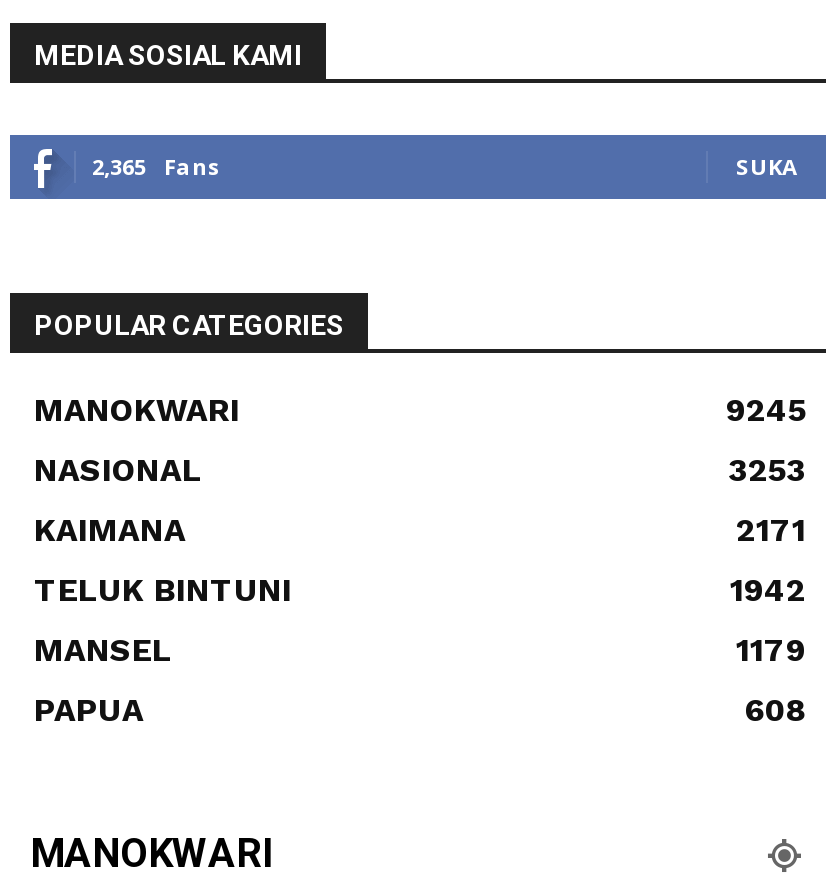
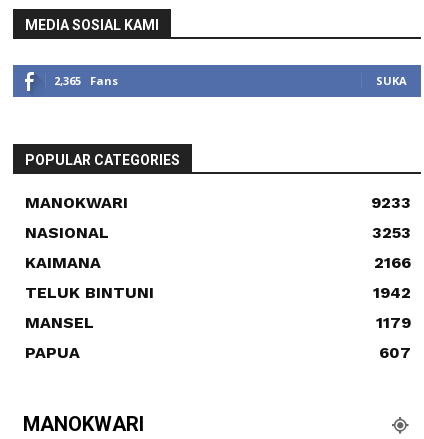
- 9245
+ 9233

- 2171
+ 2166

- 608
+ 607
